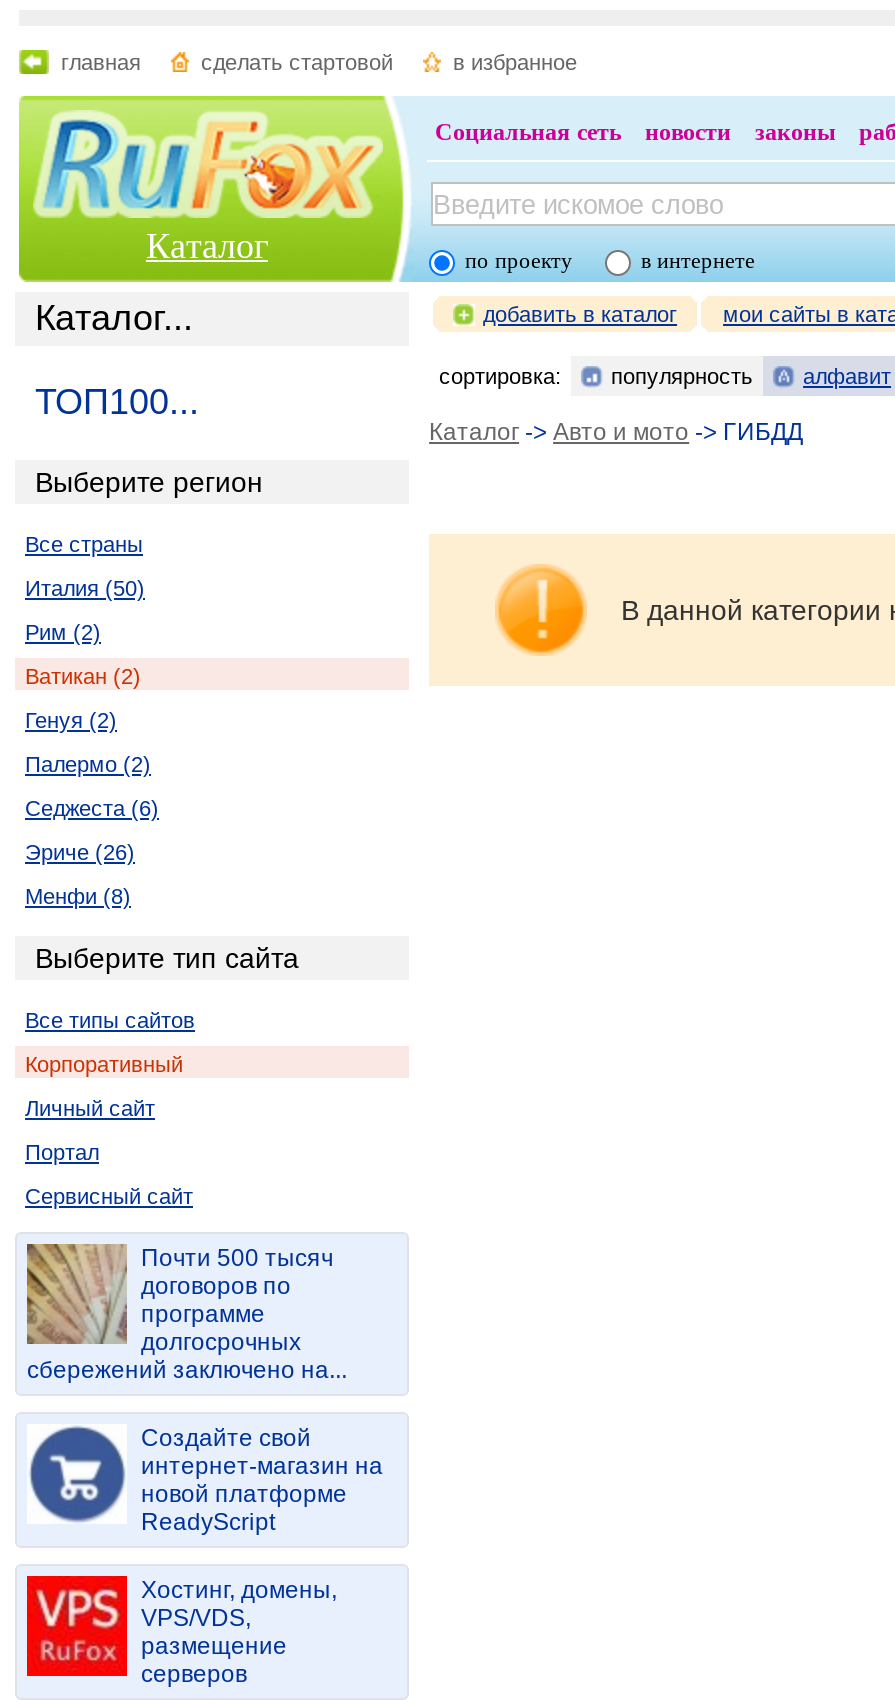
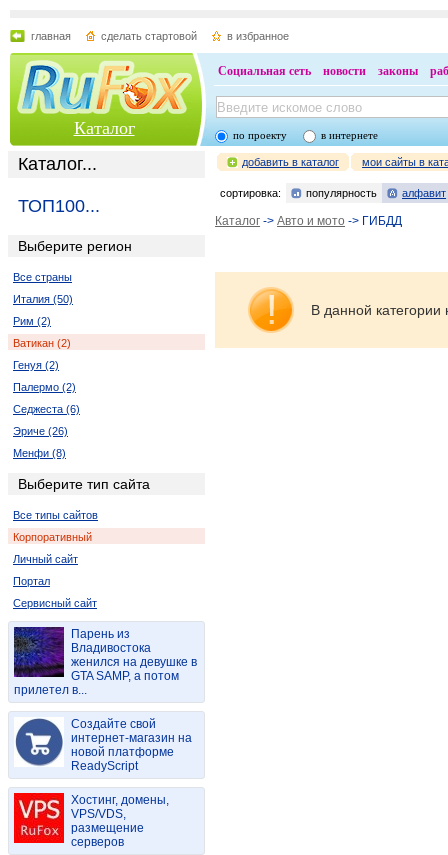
- [image]
- Почти 500 тысяч
- договоров по
- программе
- долгосрочных
- сбережений заключено на...
+ [image]
+ Парень из
+ Владивостока
+ женился на девушке в
+ GTA SAMP, а потом
+ прилетел в...
